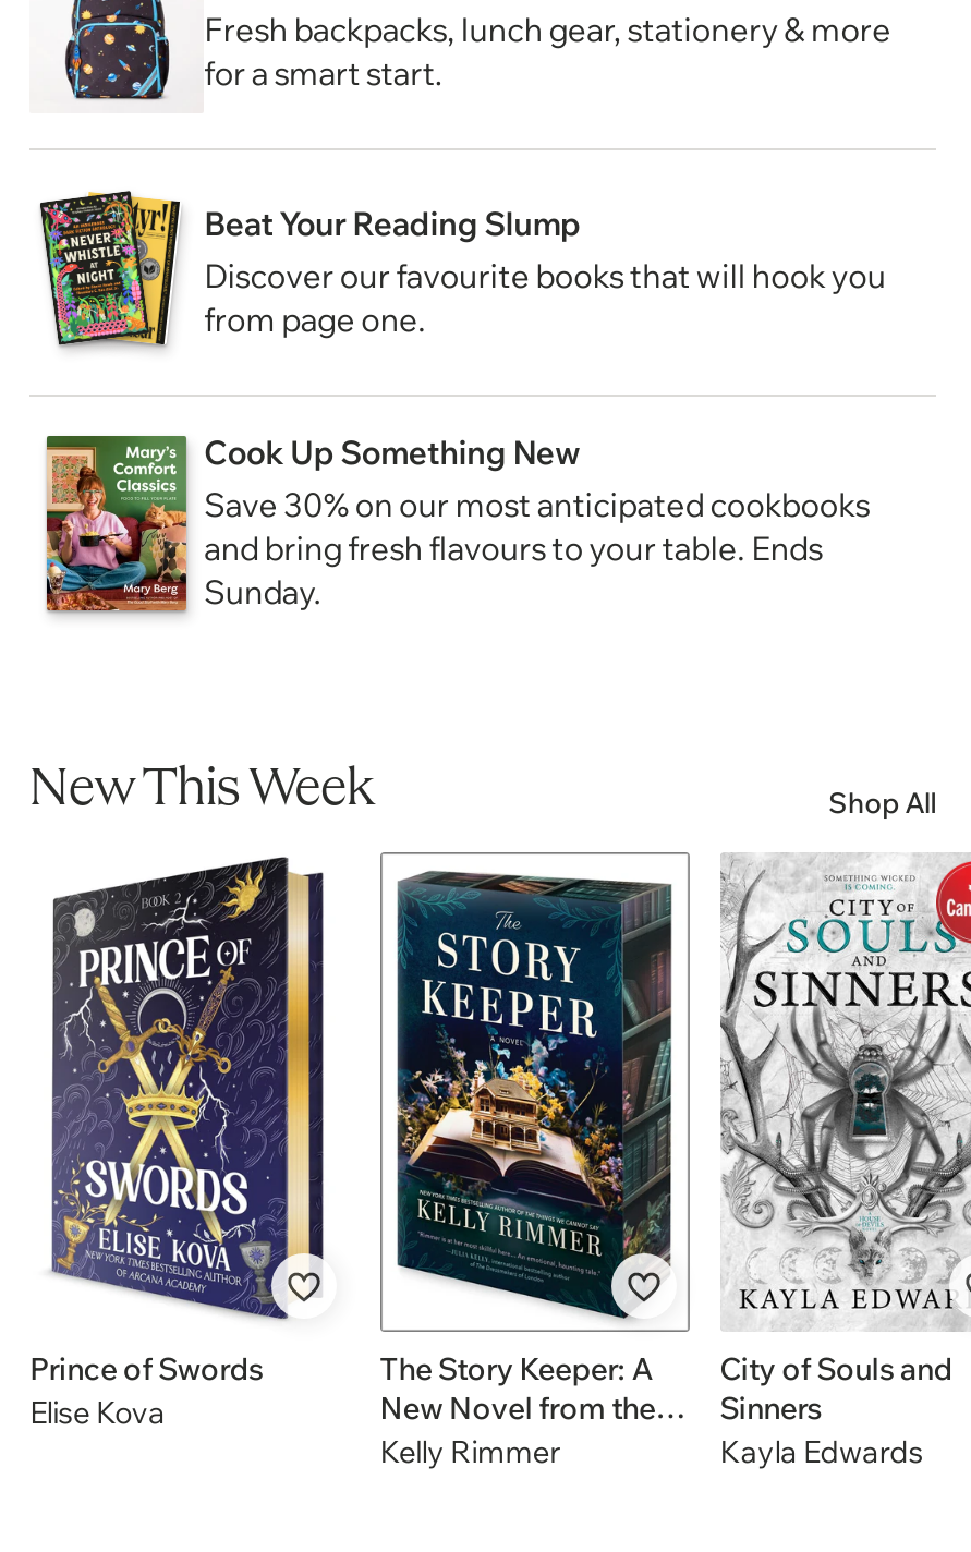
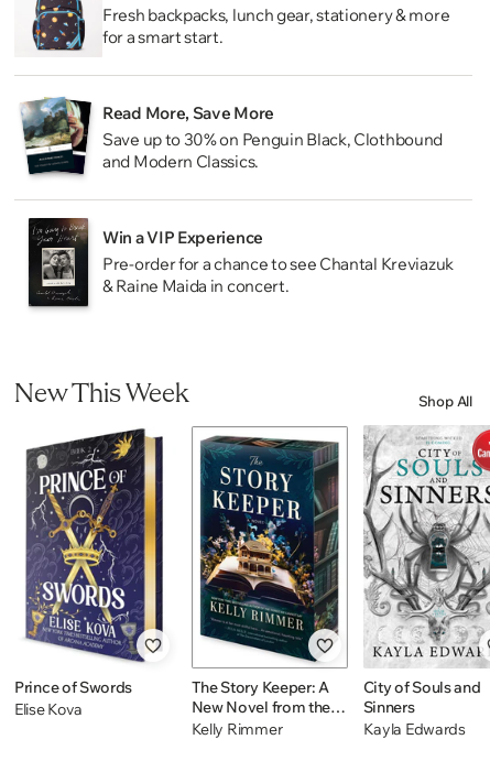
- [image]
- Beat Your Reading Slump
- Discover our favourite books that will hook you
- from page one.
+ [image]
+ Read More, Save More
+ Save up to 30% on Penguin Black, Clothbound
+ and Modern Classics.

- [image]
- Cook Up Something New
- Save 30% on our most anticipated cookbooks
- and bring fresh flavours to your table. Ends
- Sunday.
+ [image]
+ Win a VIP Experience
+ Pre-order for a chance to see Chantal Kreviazuk
+ & Raine Maida in concert.
